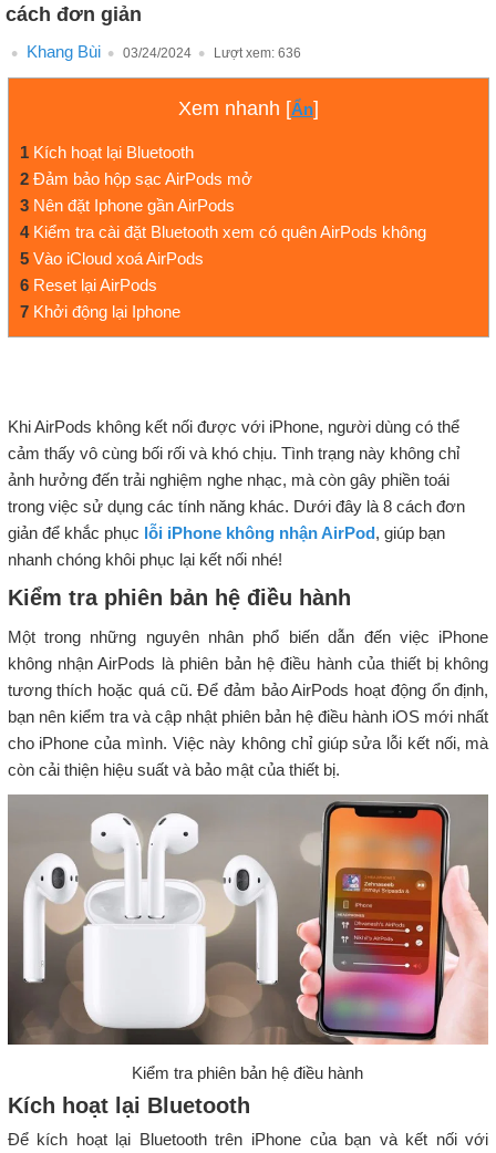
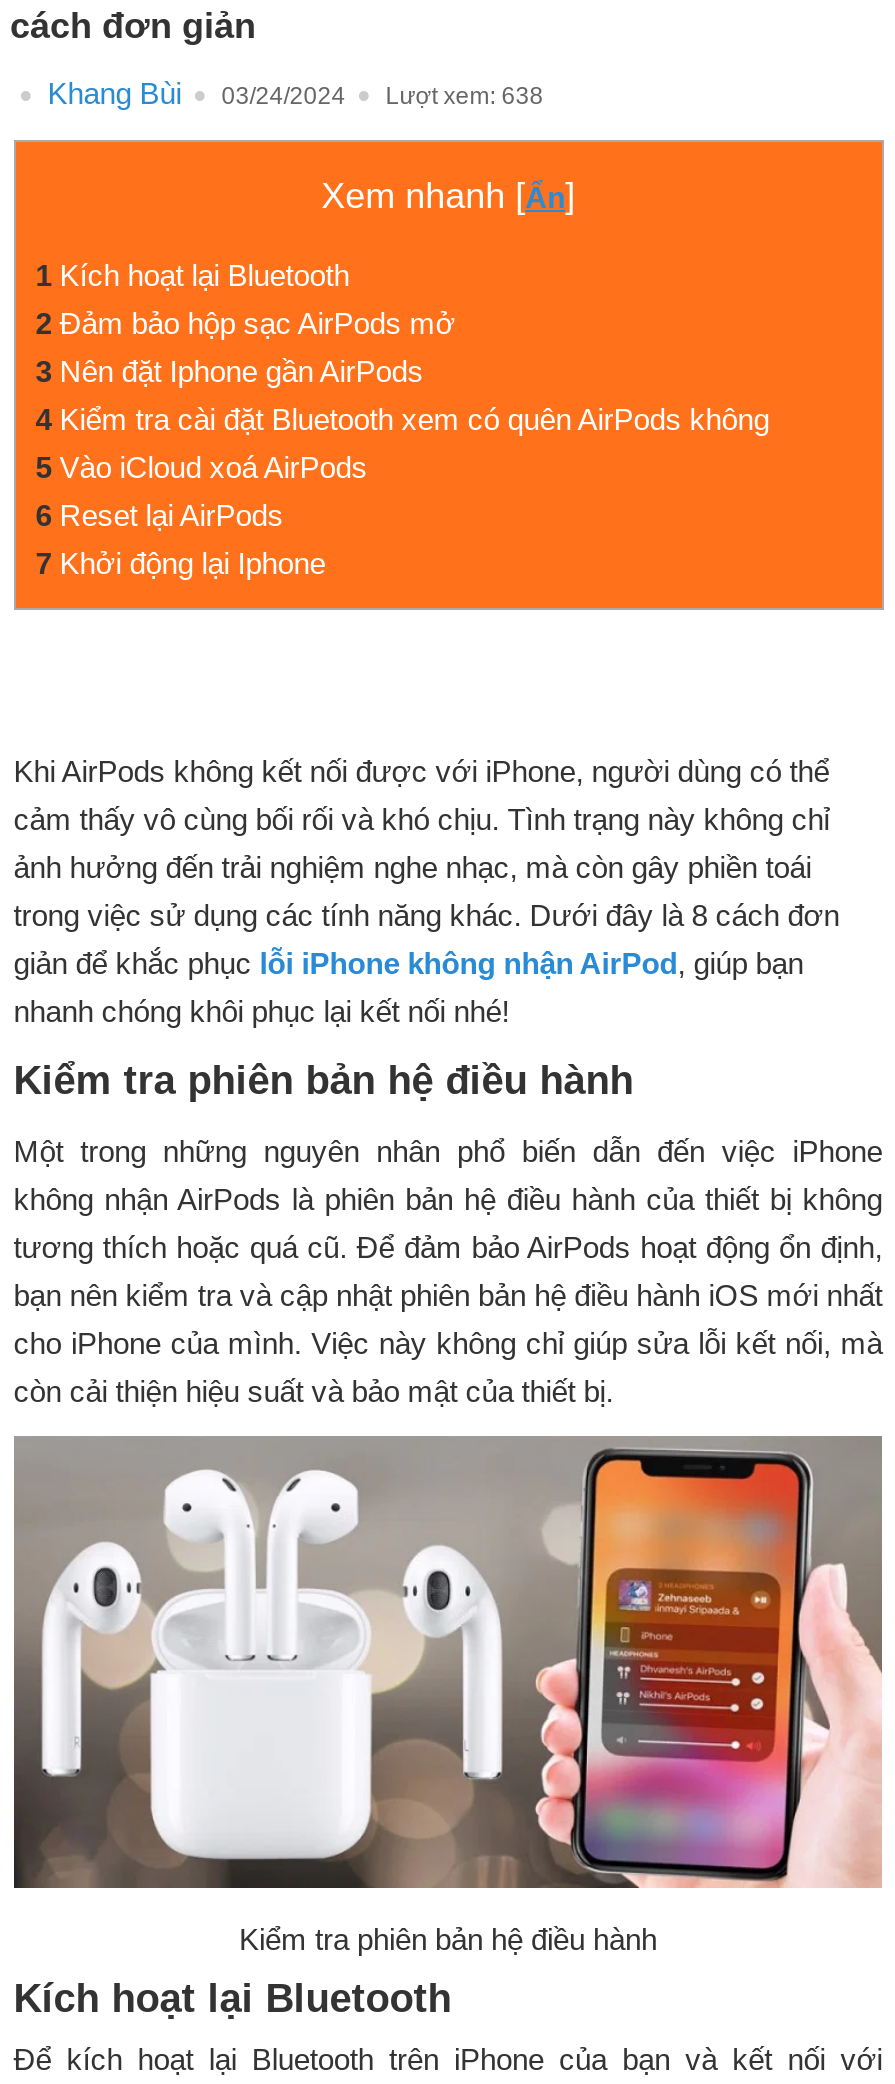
- Khang Bùi 03/24/2024 Lượt xem: 636
+ Khang Bùi 03/24/2024 Lượt xem: 638
